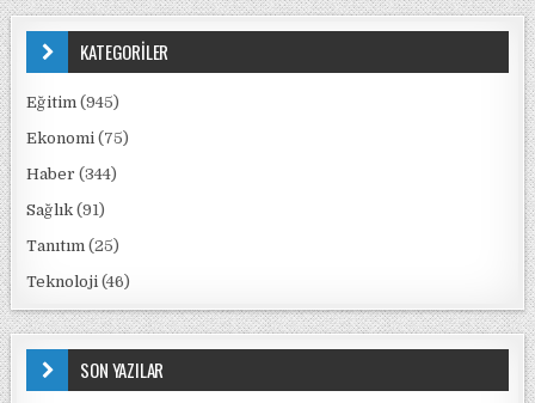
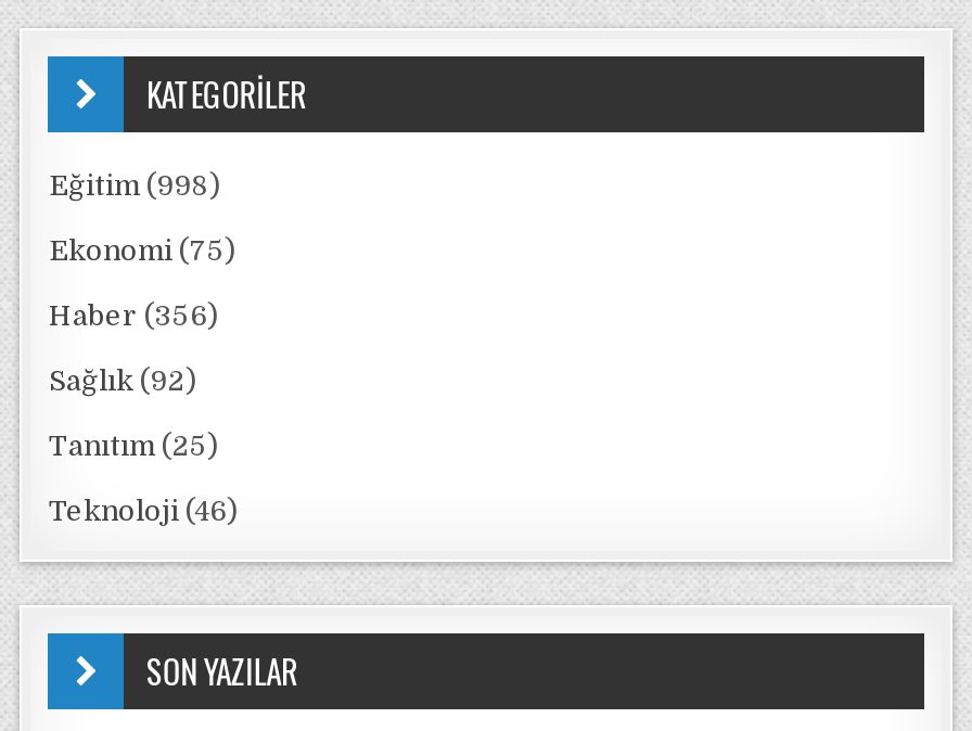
- Eğitim (945)
+ Eğitim (998)

- Haber (344)
+ Haber (356)

- Sağlık (91)
+ Sağlık (92)
